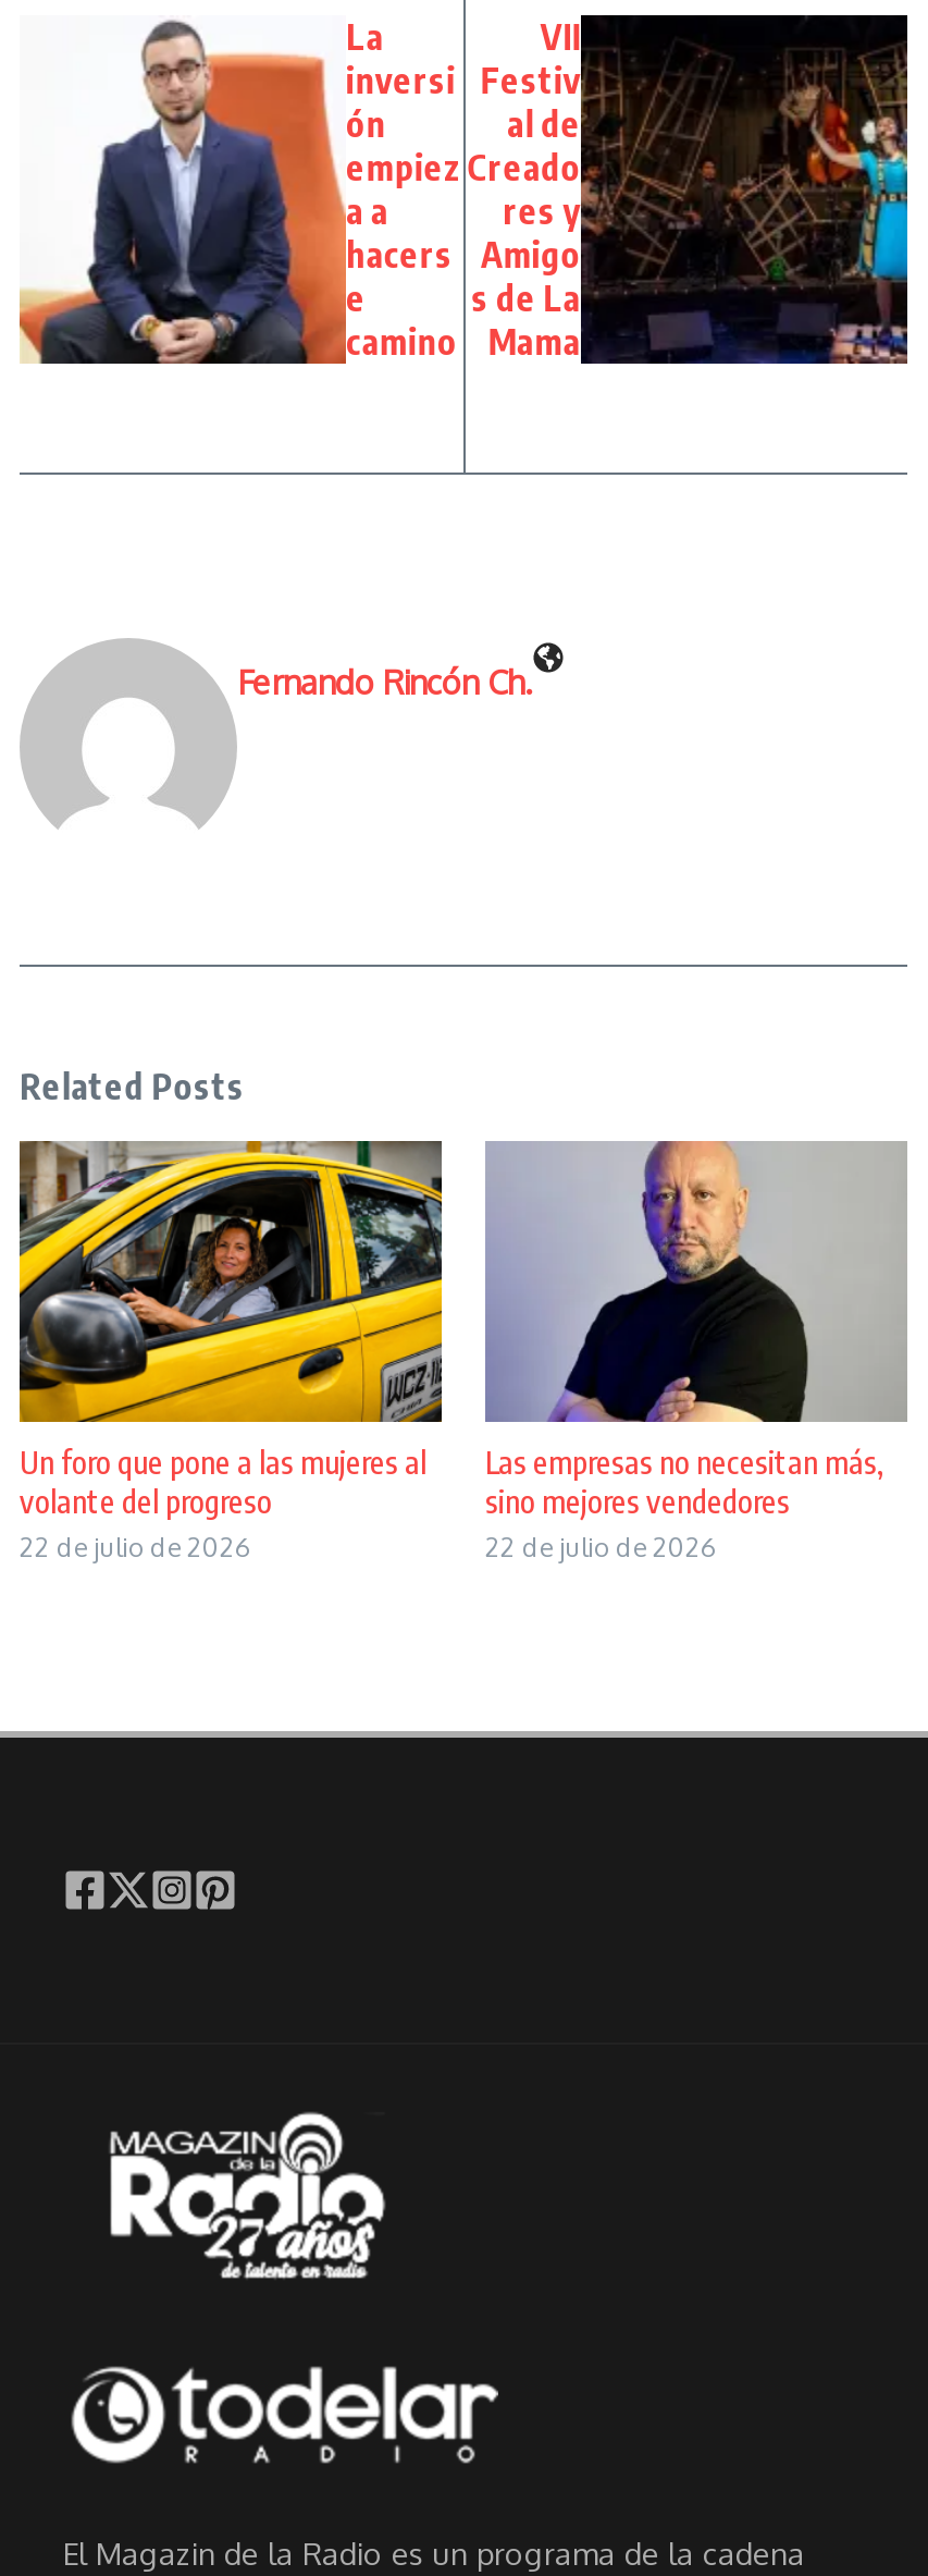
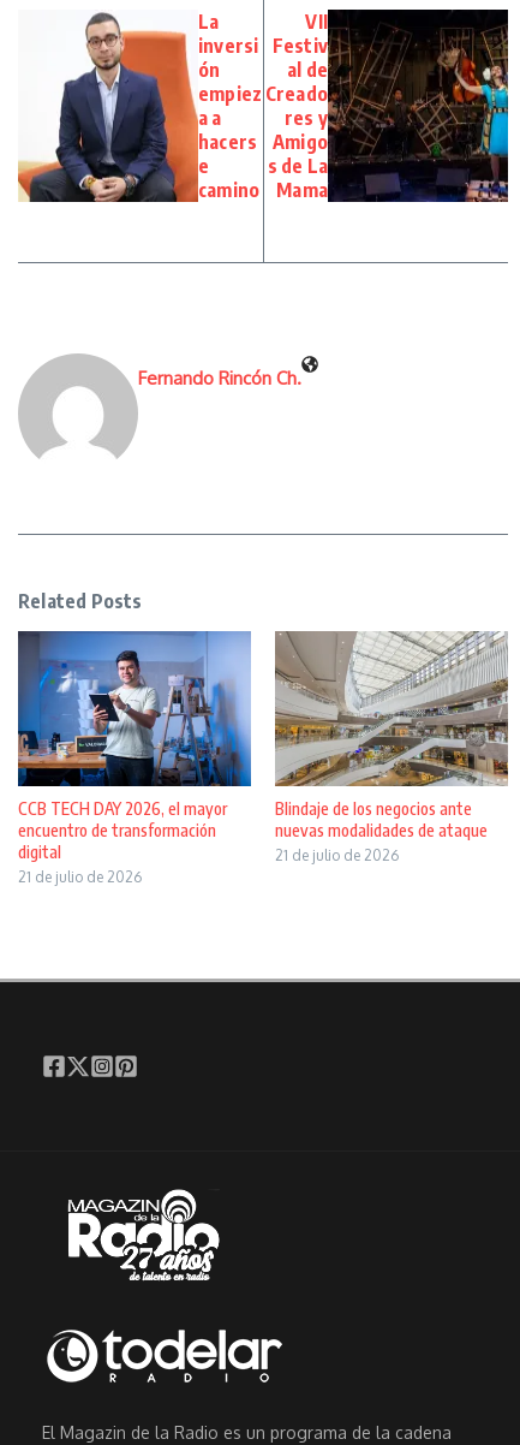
- [image]
- Un foro que pone a las mujeres al
- volante del progreso
- 22 de julio de 2026
+ [image]
+ CCB TECH DAY 2026, el mayor
+ encuentro de transformación
+ digital
+ 21 de julio de 2026

- [image]
- Las empresas no necesitan más,
- sino mejores vendedores
- 22 de julio de 2026
+ [image]
+ Blindaje de los negocios ante
+ nuevas modalidades de ataque
+ 21 de julio de 2026
